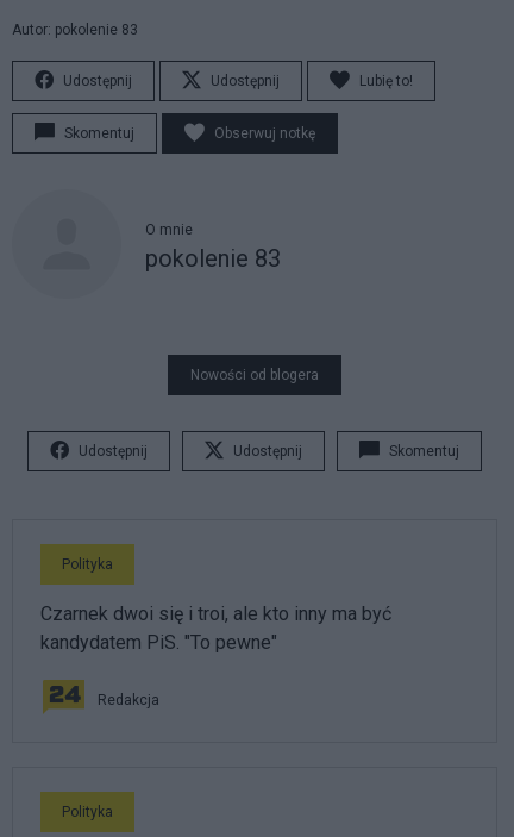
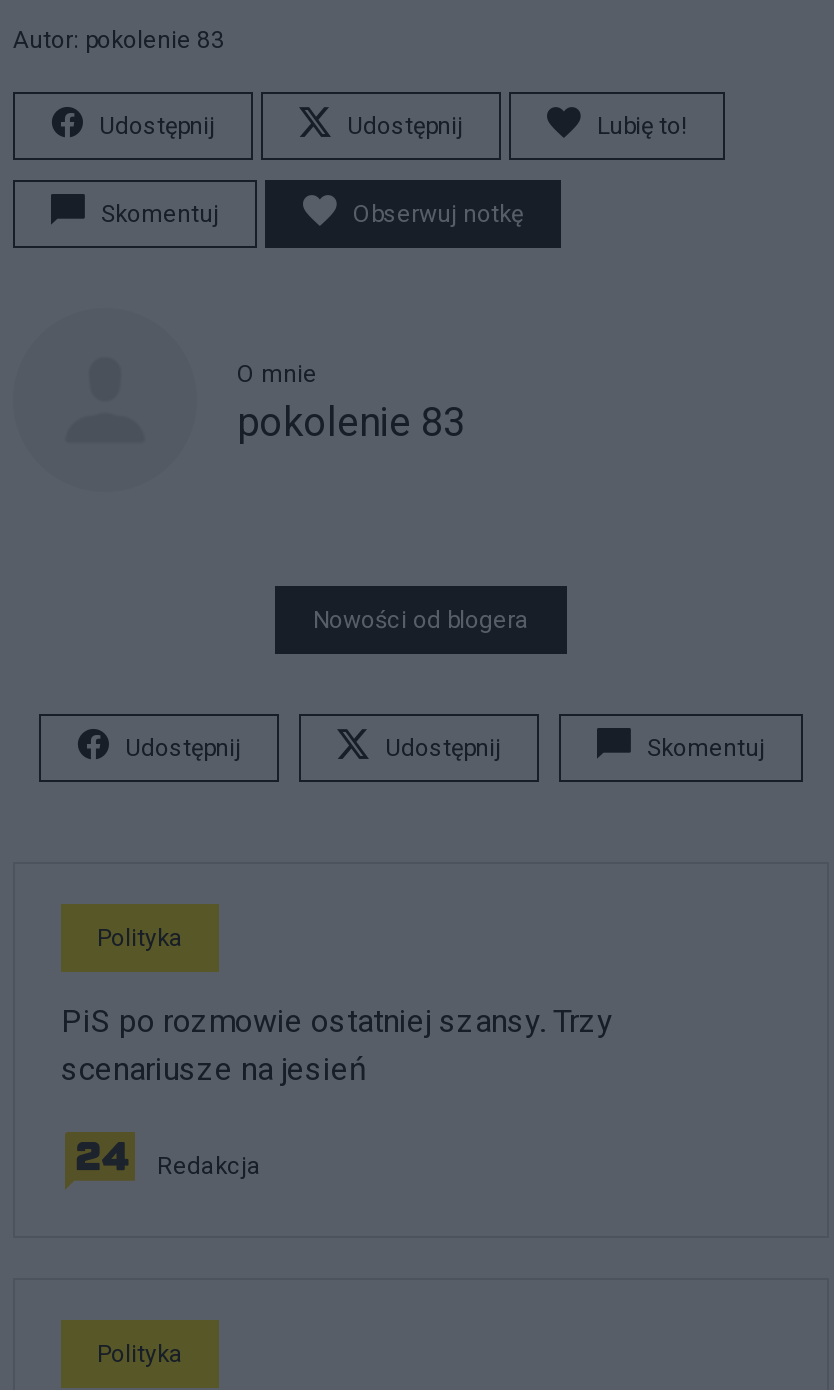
- Czarnek dwoi się i troi, ale kto inny ma być
- kandydatem PiS. "To pewne"
+ PiS po rozmowie ostatniej szansy. Trzy
+ scenariusze na jesień
